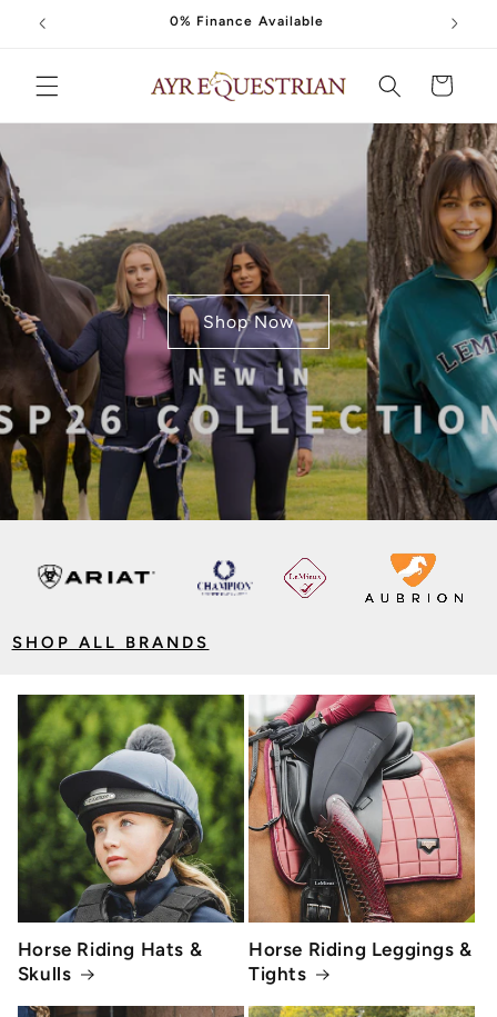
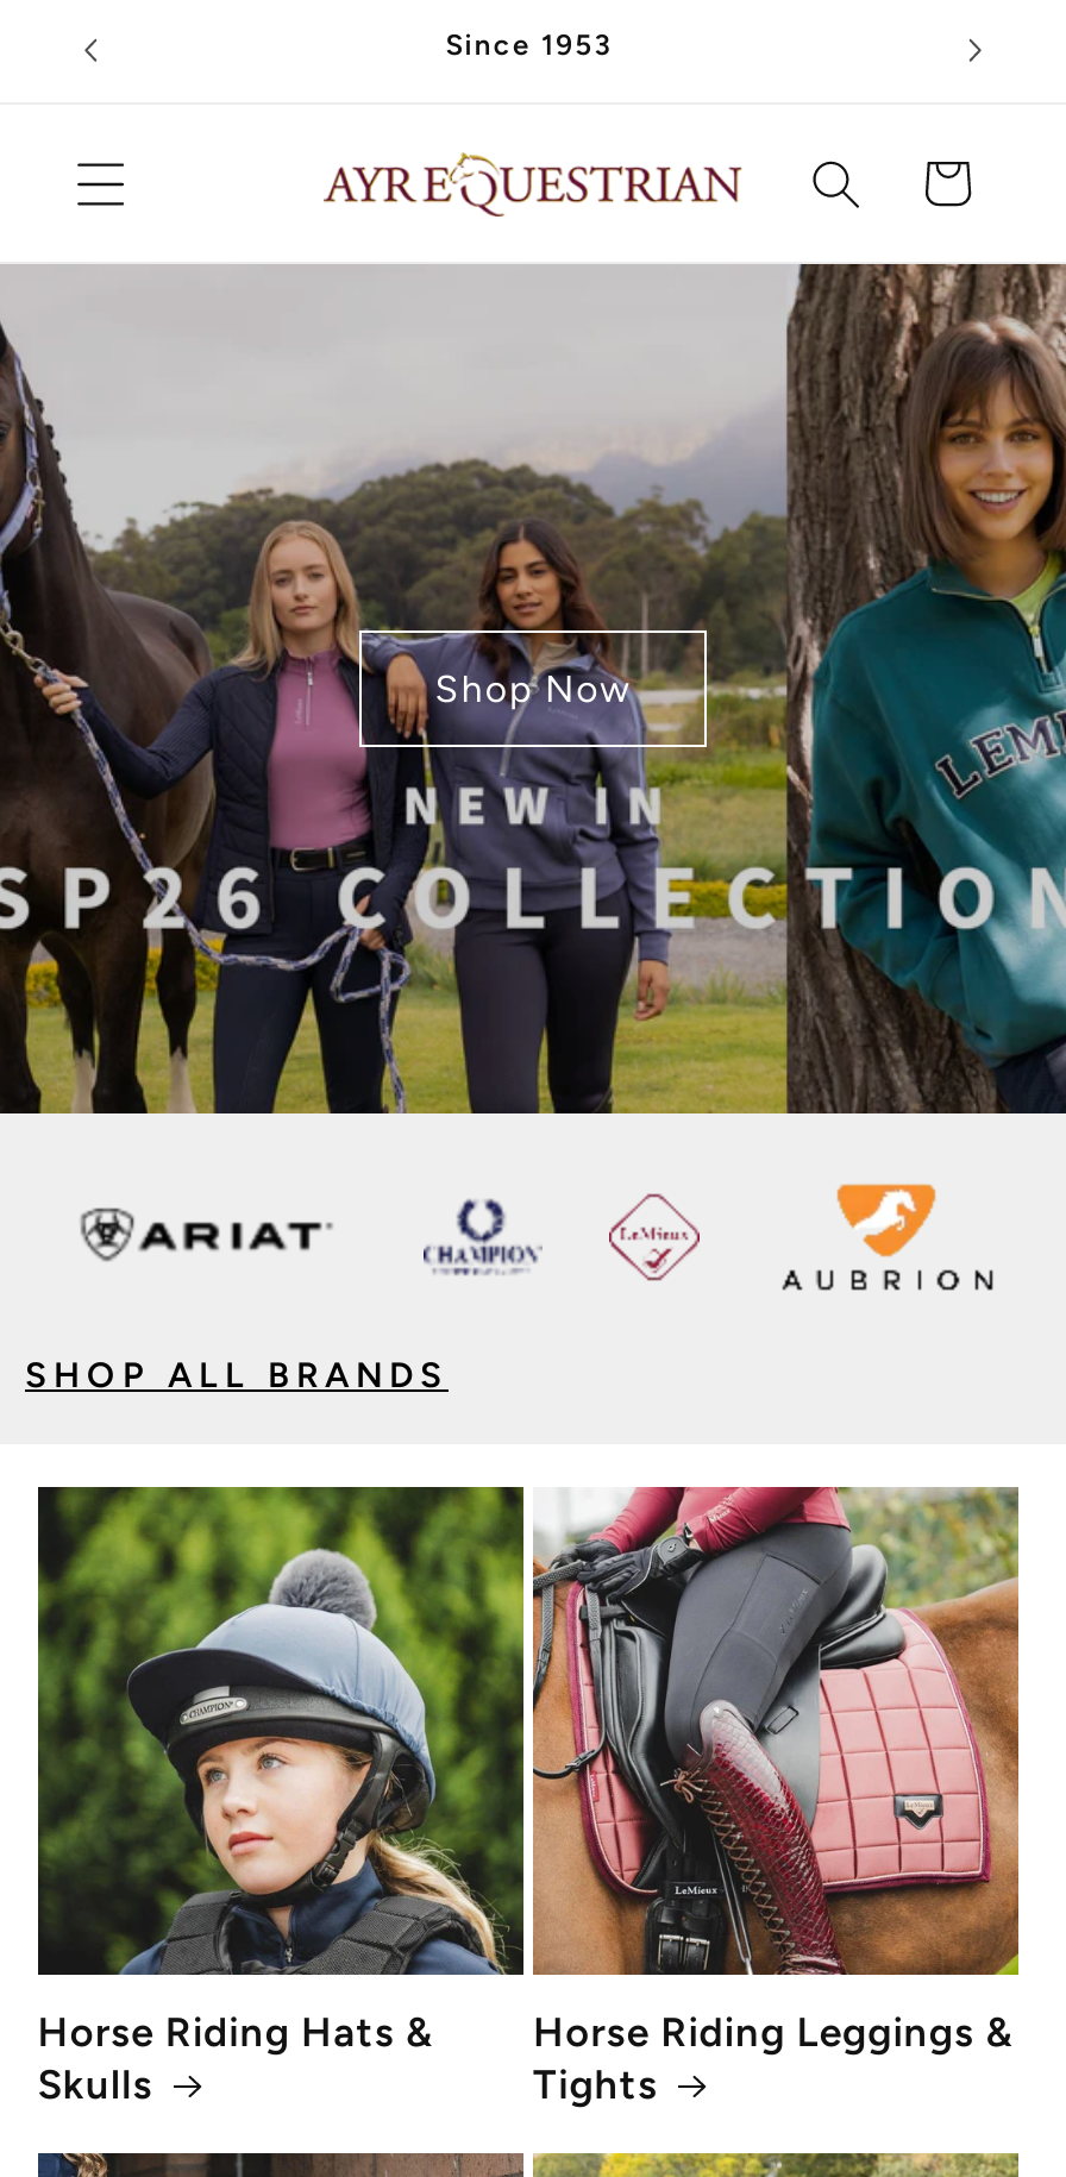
- 0% Finance Available
+ Since 1953
